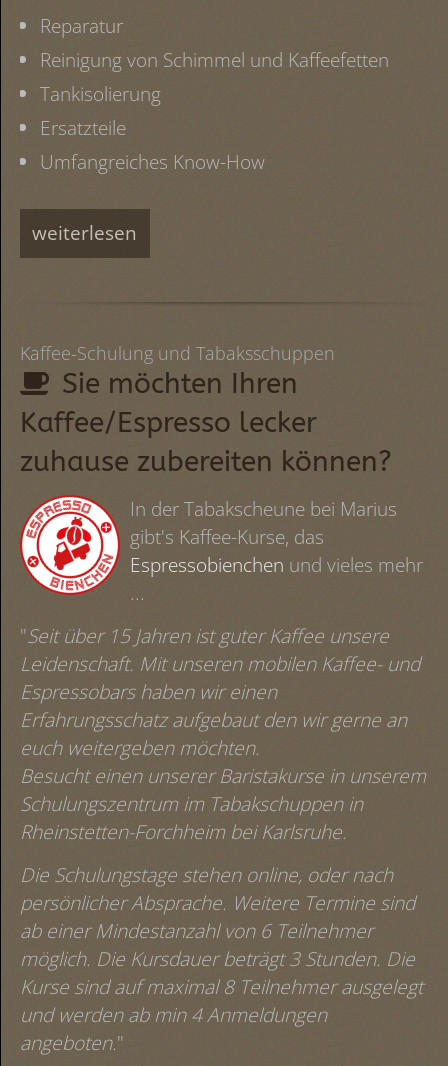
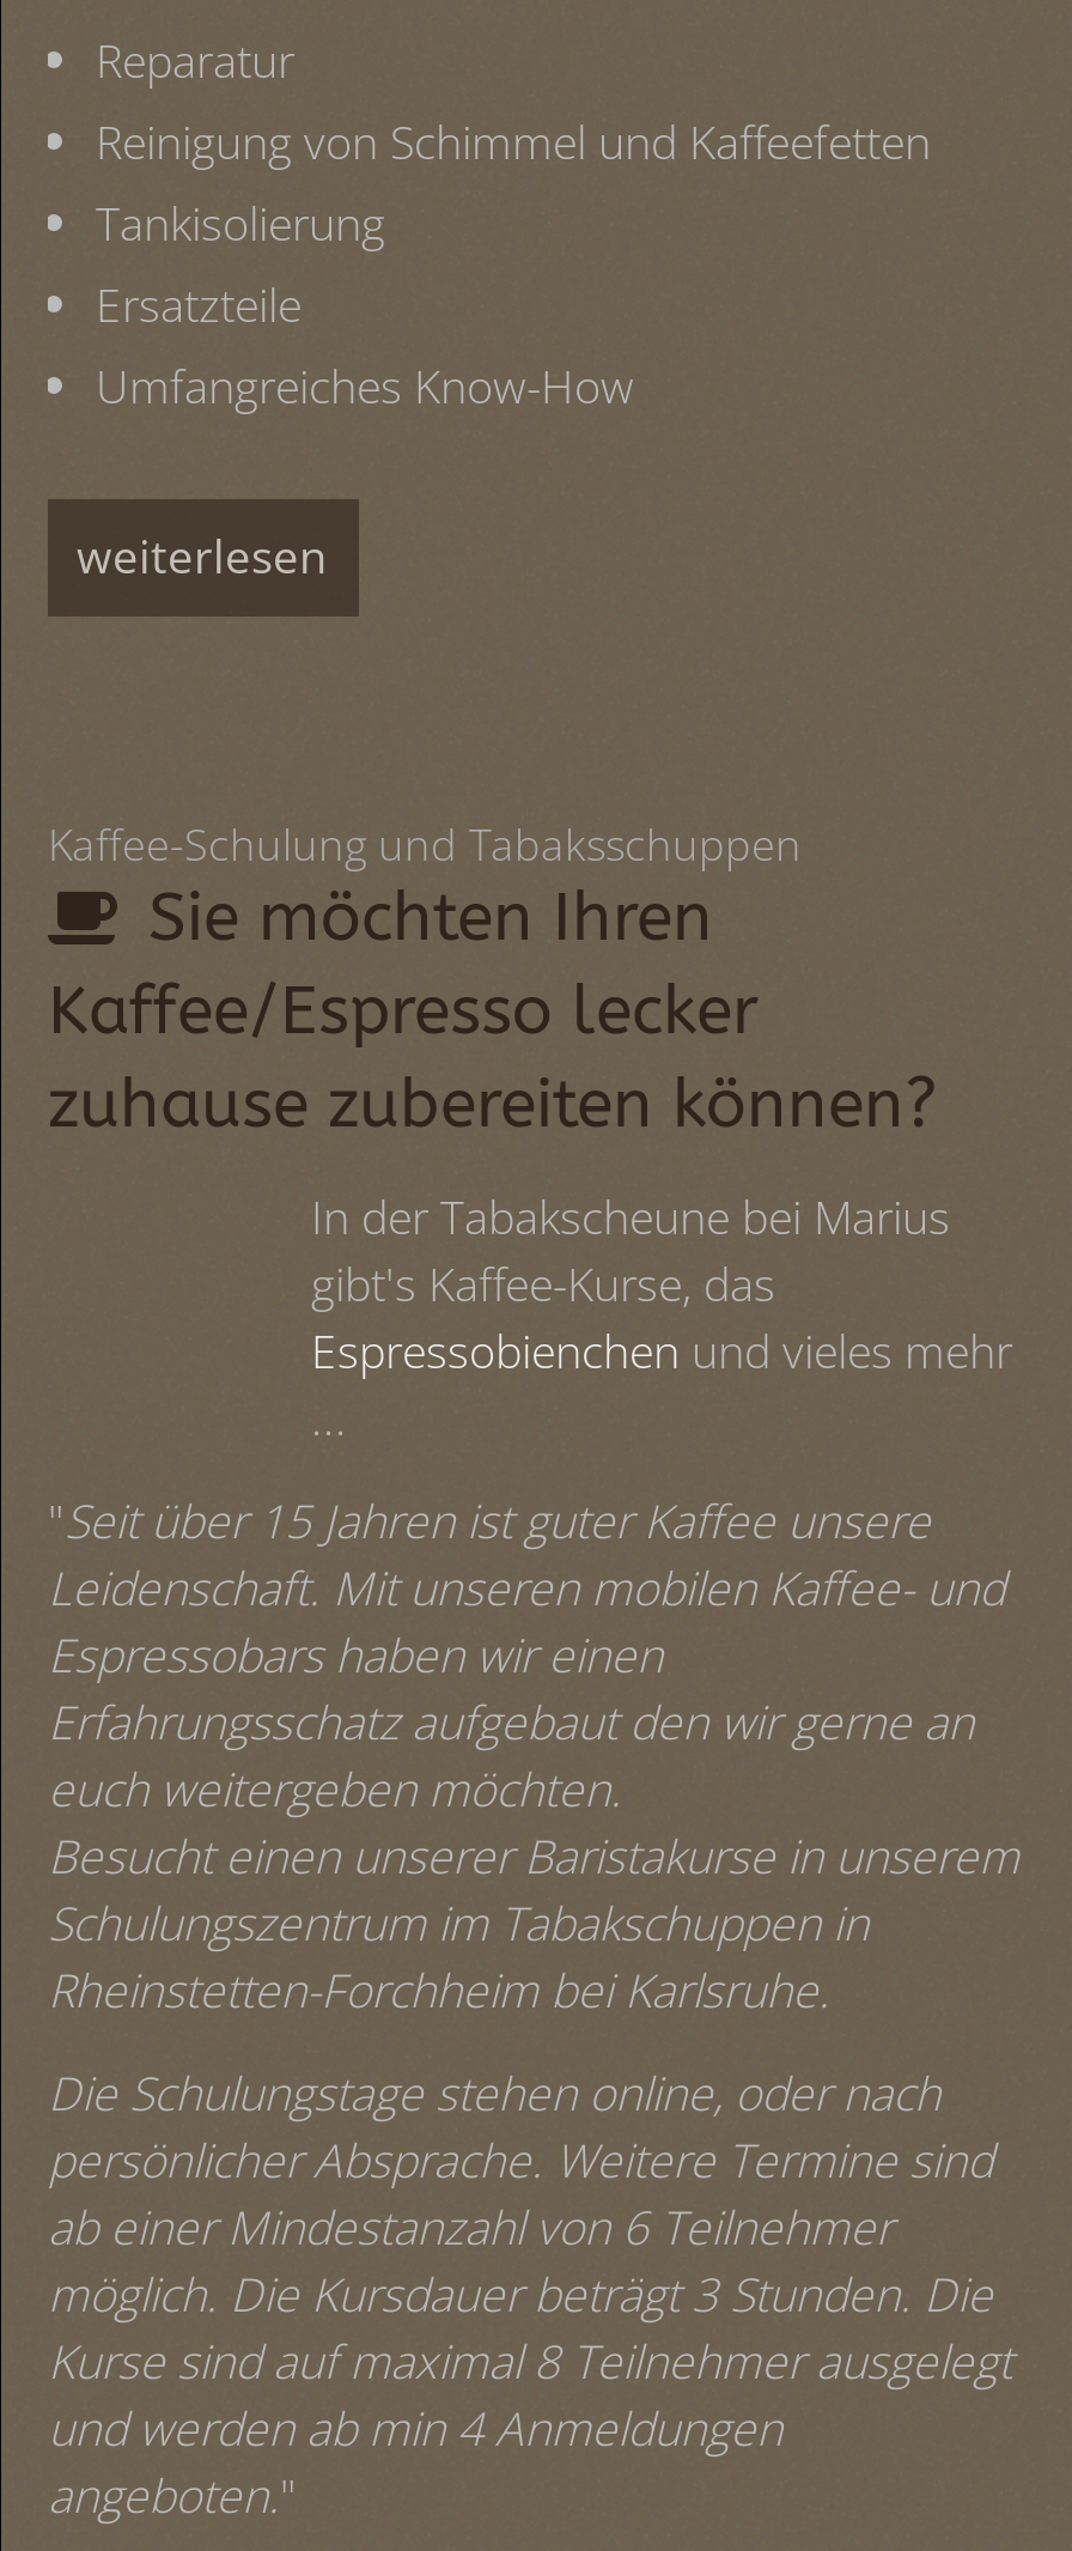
- [image]
